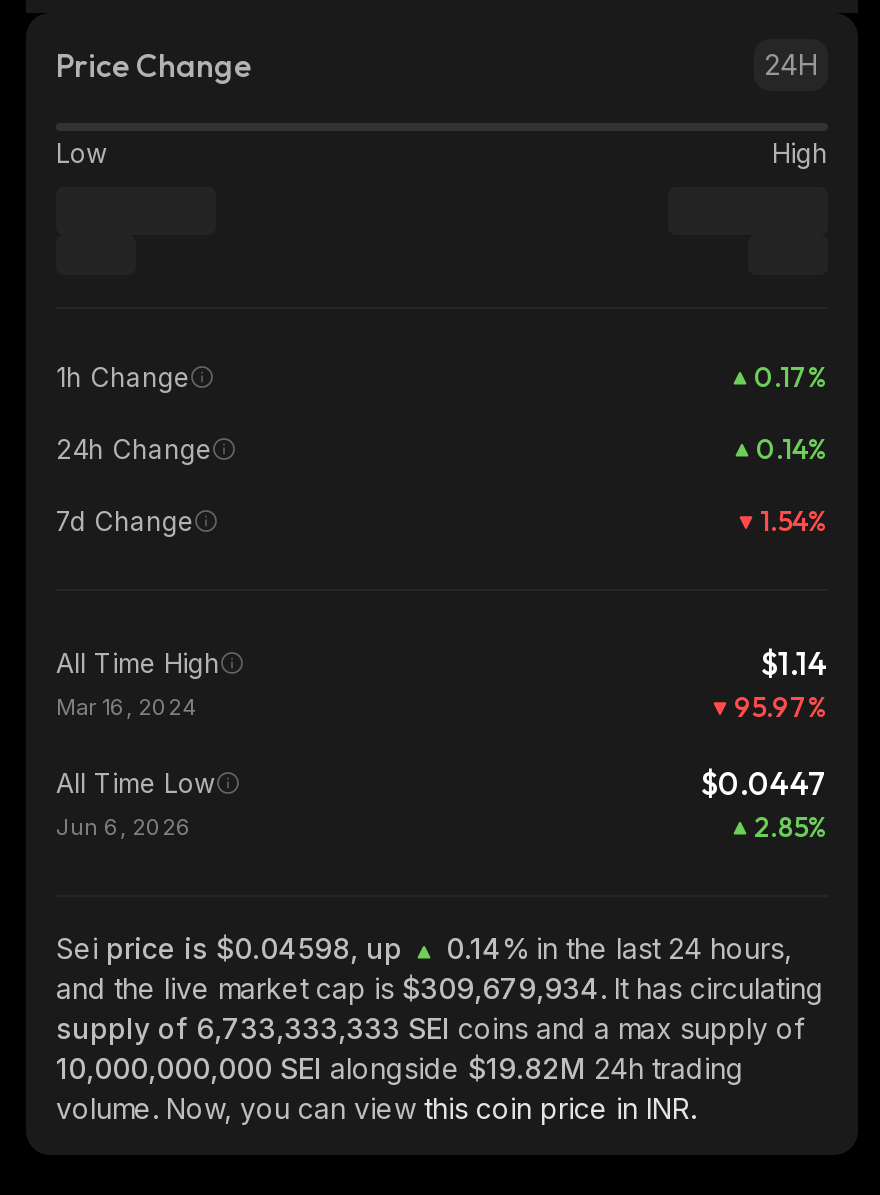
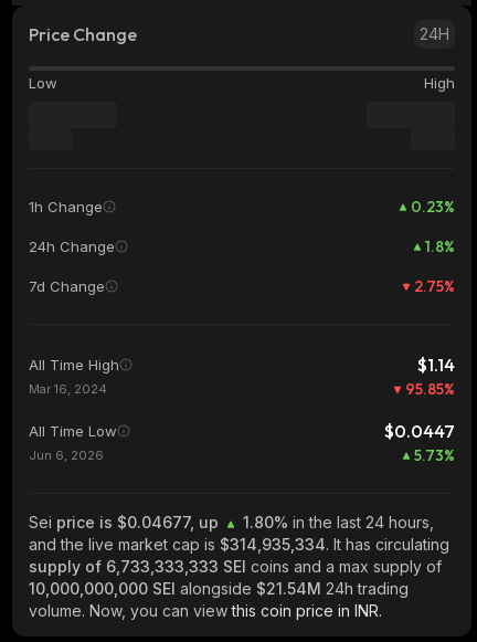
- 0.17%
+ 0.23%

- 0.14%
+ 1.8%

- 1.54%
+ 2.75%

- 95.97%
+ 95.85%

- 2.85%
+ 5.73%

- Sei price is $0.04598, up
+ Sei price is $0.04677, up

- 0.14% in the last 24 hours,
+ 1.80% in the last 24 hours,

- and the live market cap is $309,679,934. It has circulating
+ and the live market cap is $314,935,334. It has circulating

- 10,000,000,000 SEI alongside $19.82M 24h trading
+ 10,000,000,000 SEI alongside $21.54M 24h trading
